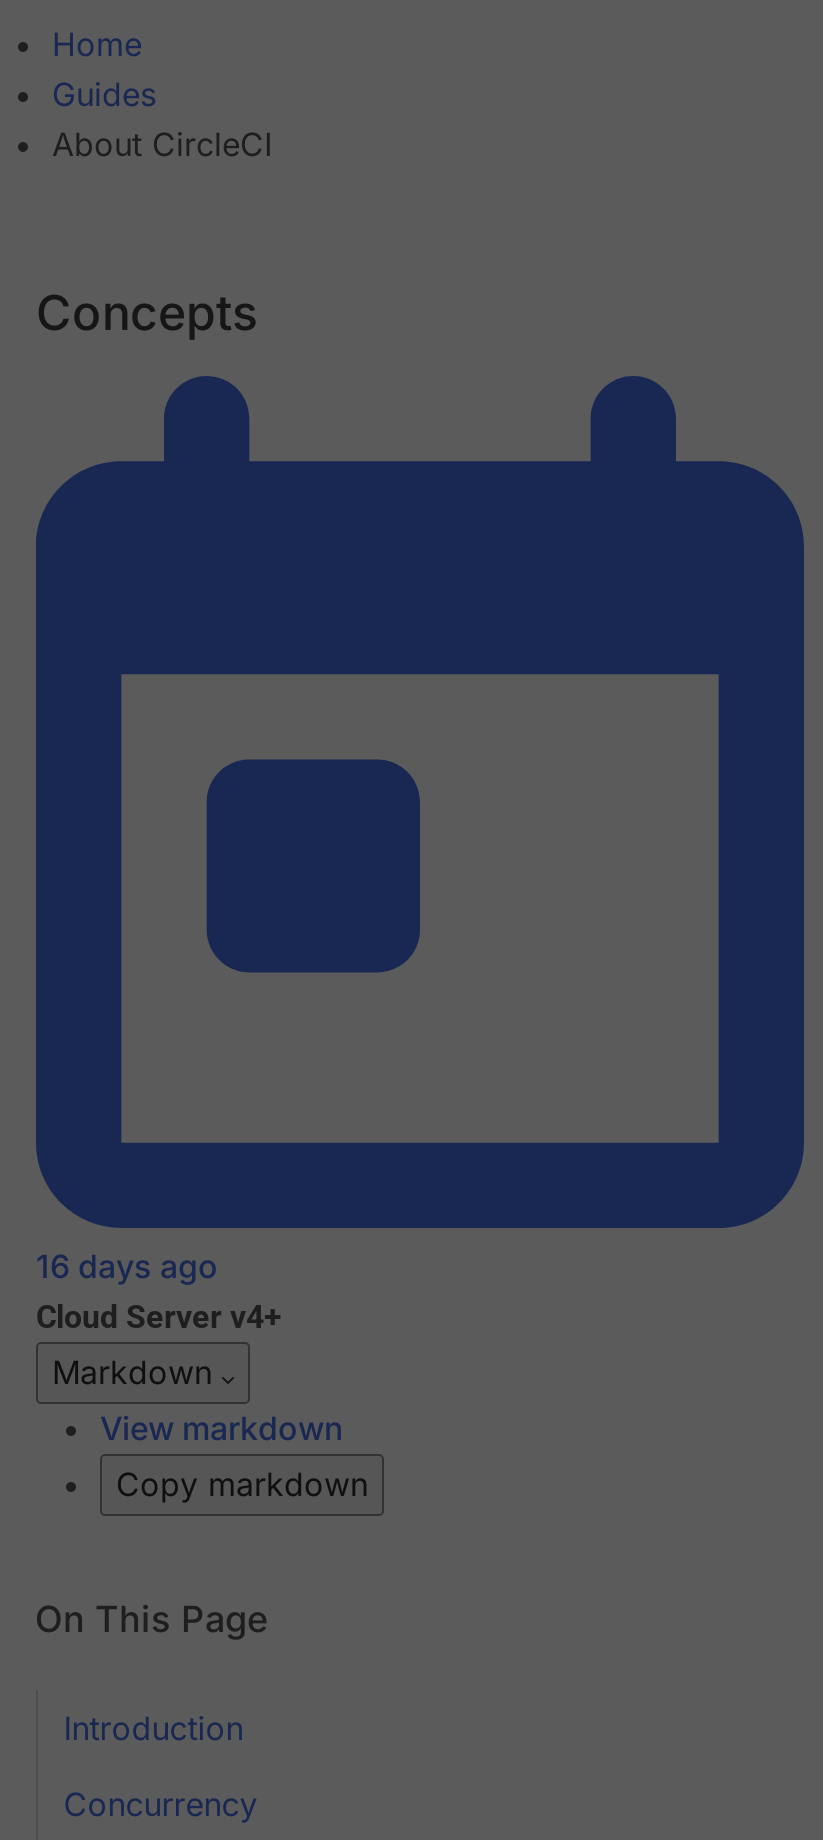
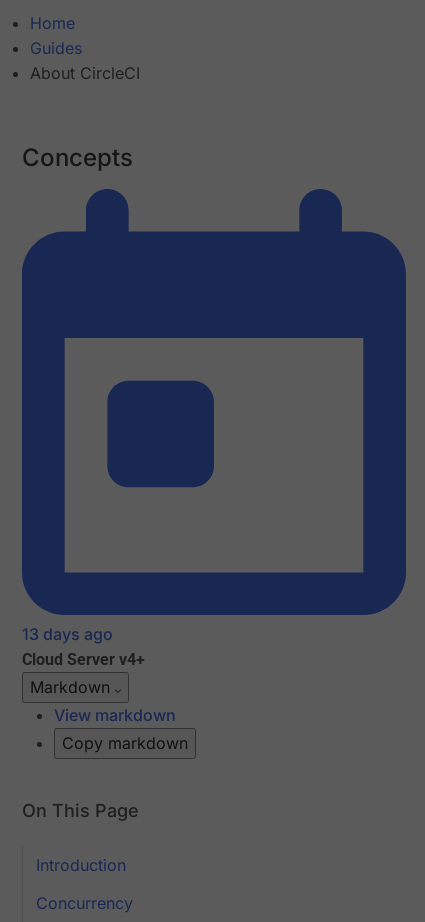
- 16 days ago
+ 13 days ago
